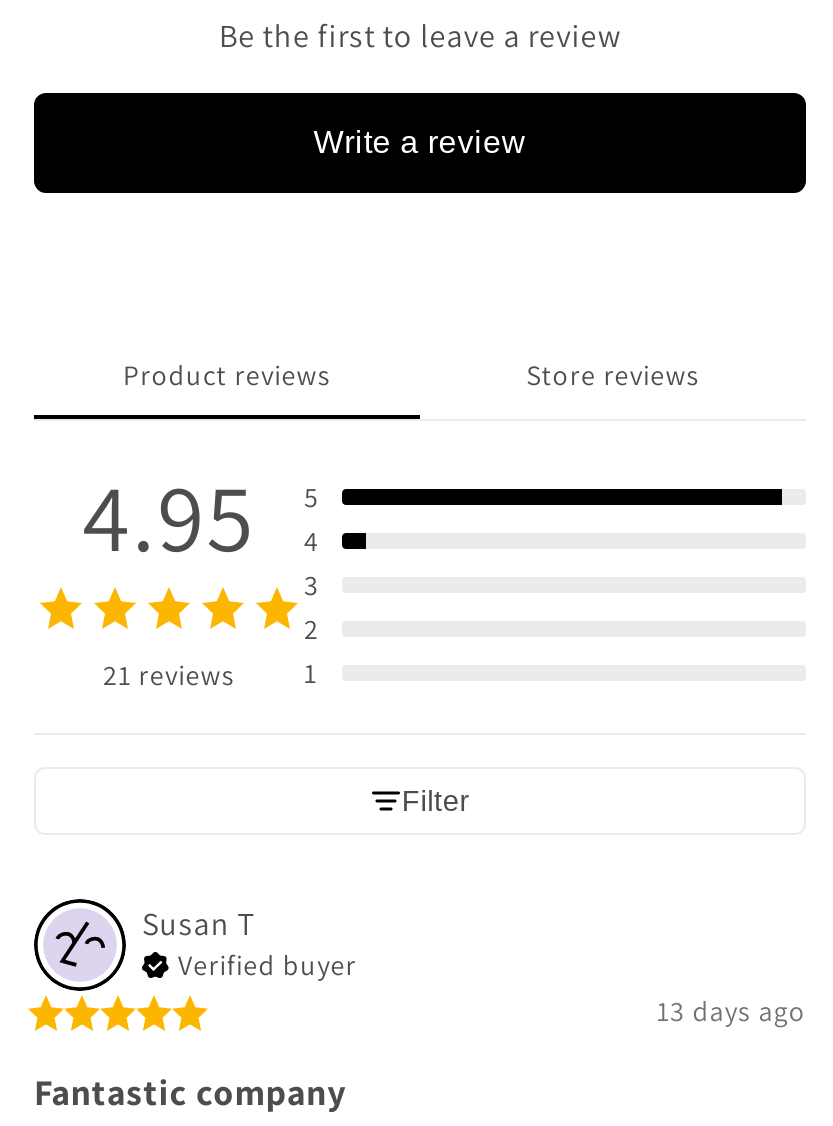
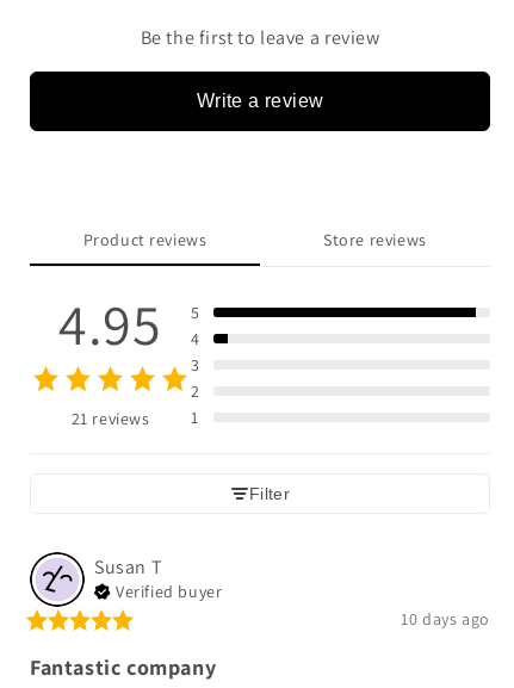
- 13 days ago
+ 10 days ago
